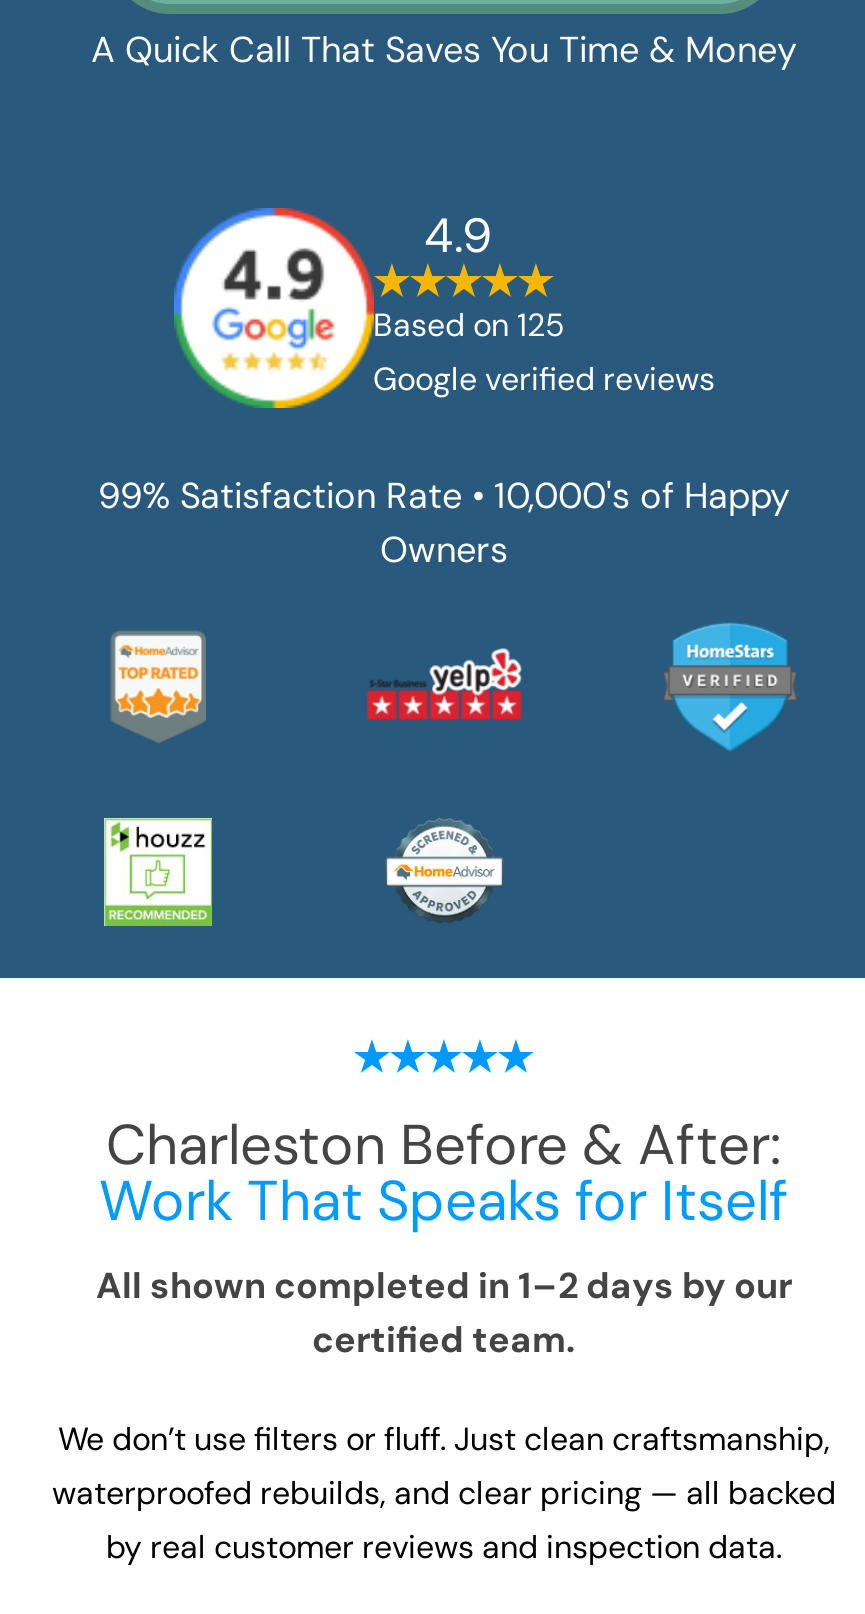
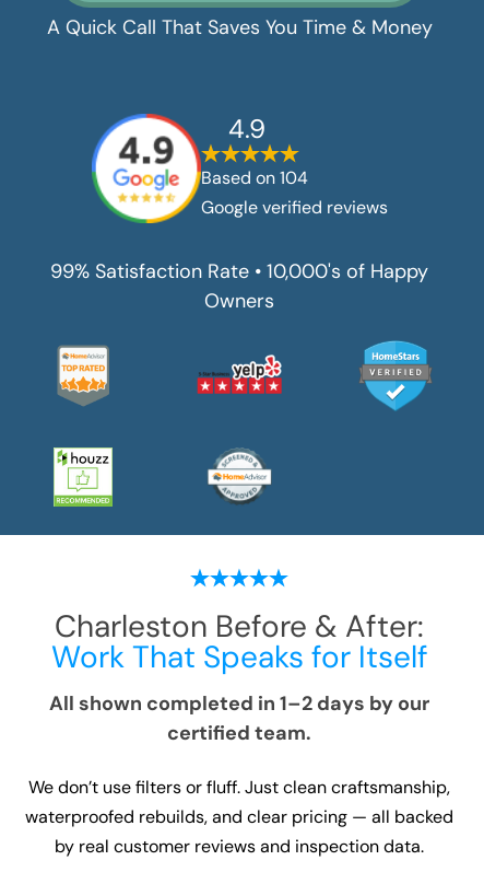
- Based on 125
+ Based on 104
